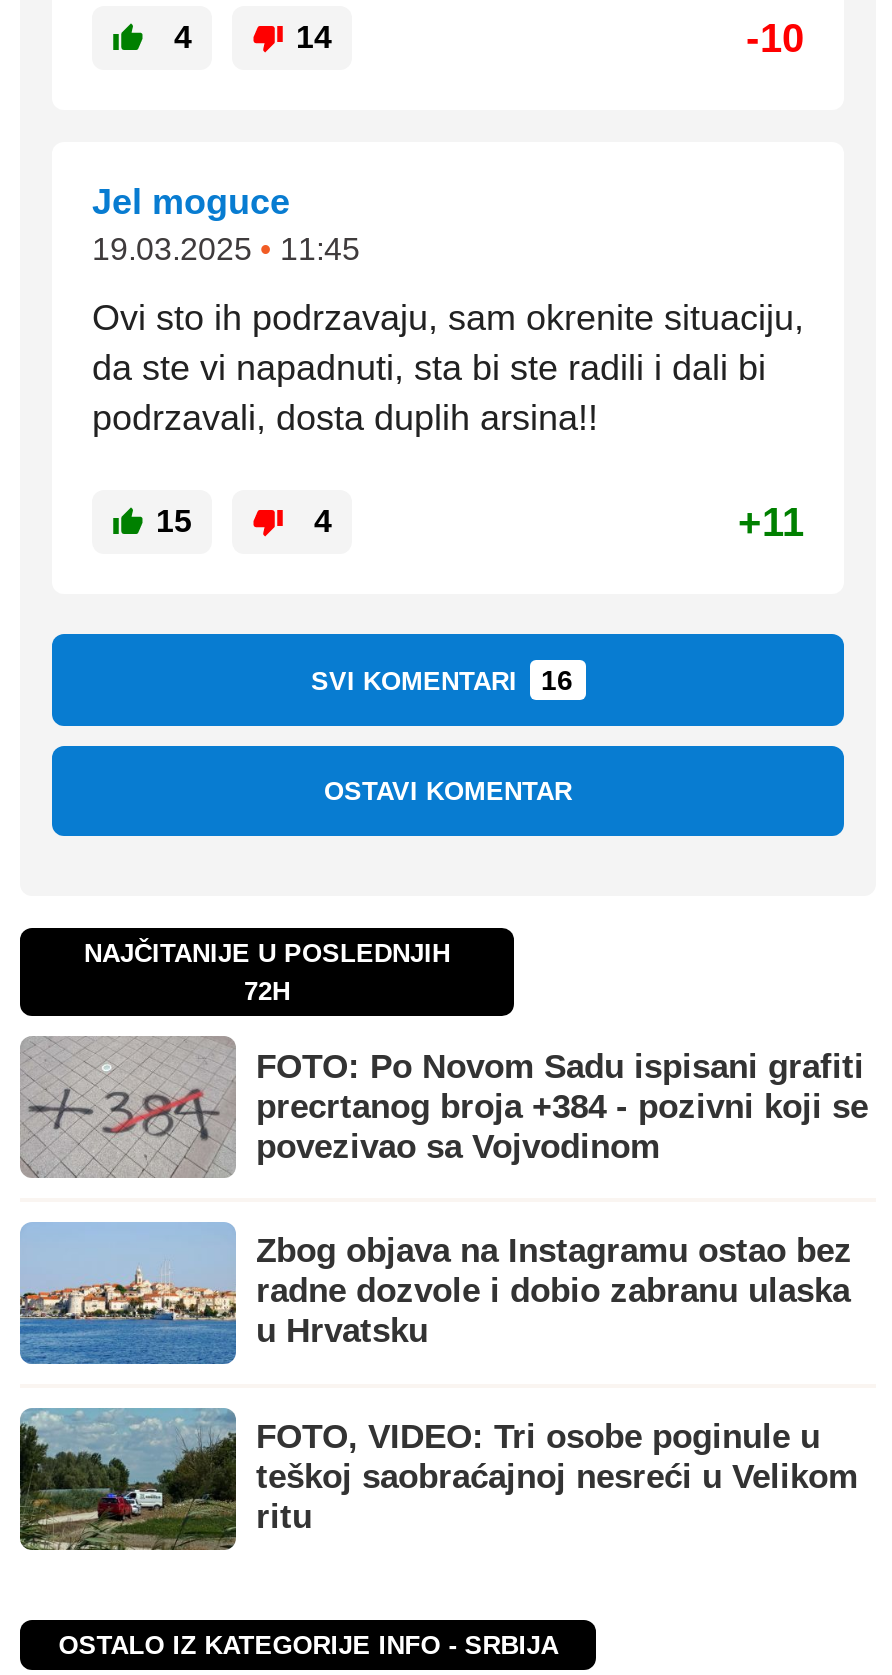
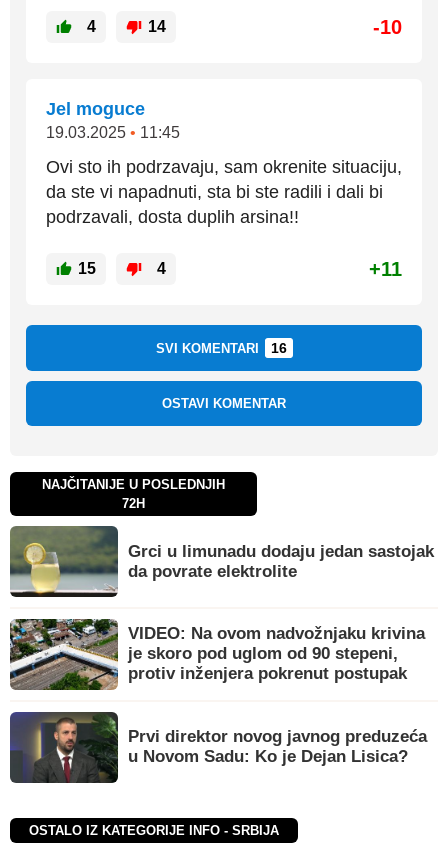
- [image]
- FOTO: Po Novom Sadu ispisani grafiti
- precrtanog broja +384 - pozivni koji se
- povezivao sa Vojvodinom
+ [image]
+ Grci u limunadu dodaju jedan sastojak
+ da povrate elektrolite

- [image]
- Zbog objava na Instagramu ostao bez
- radne dozvole i dobio zabranu ulaska
- u Hrvatsku
+ [image]
+ VIDEO: Na ovom nadvožnjaku krivina
+ je skoro pod uglom od 90 stepeni,
+ protiv inženjera pokrenut postupak

- [image]
- FOTO, VIDEO: Tri osobe poginule u
- teškoj saobraćajnoj nesreći u Velikom
- ritu
+ [image]
+ Prvi direktor novog javnog preduzeća
+ u Novom Sadu: Ko je Dejan Lisica?
